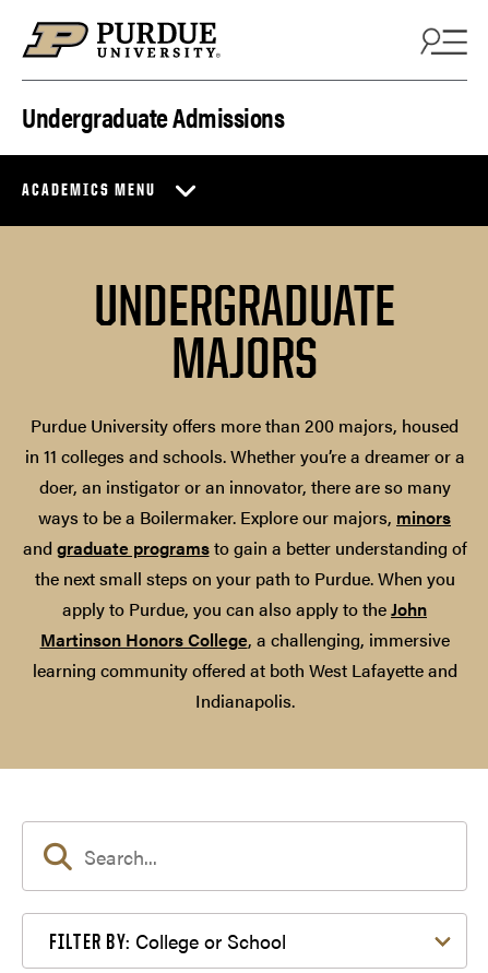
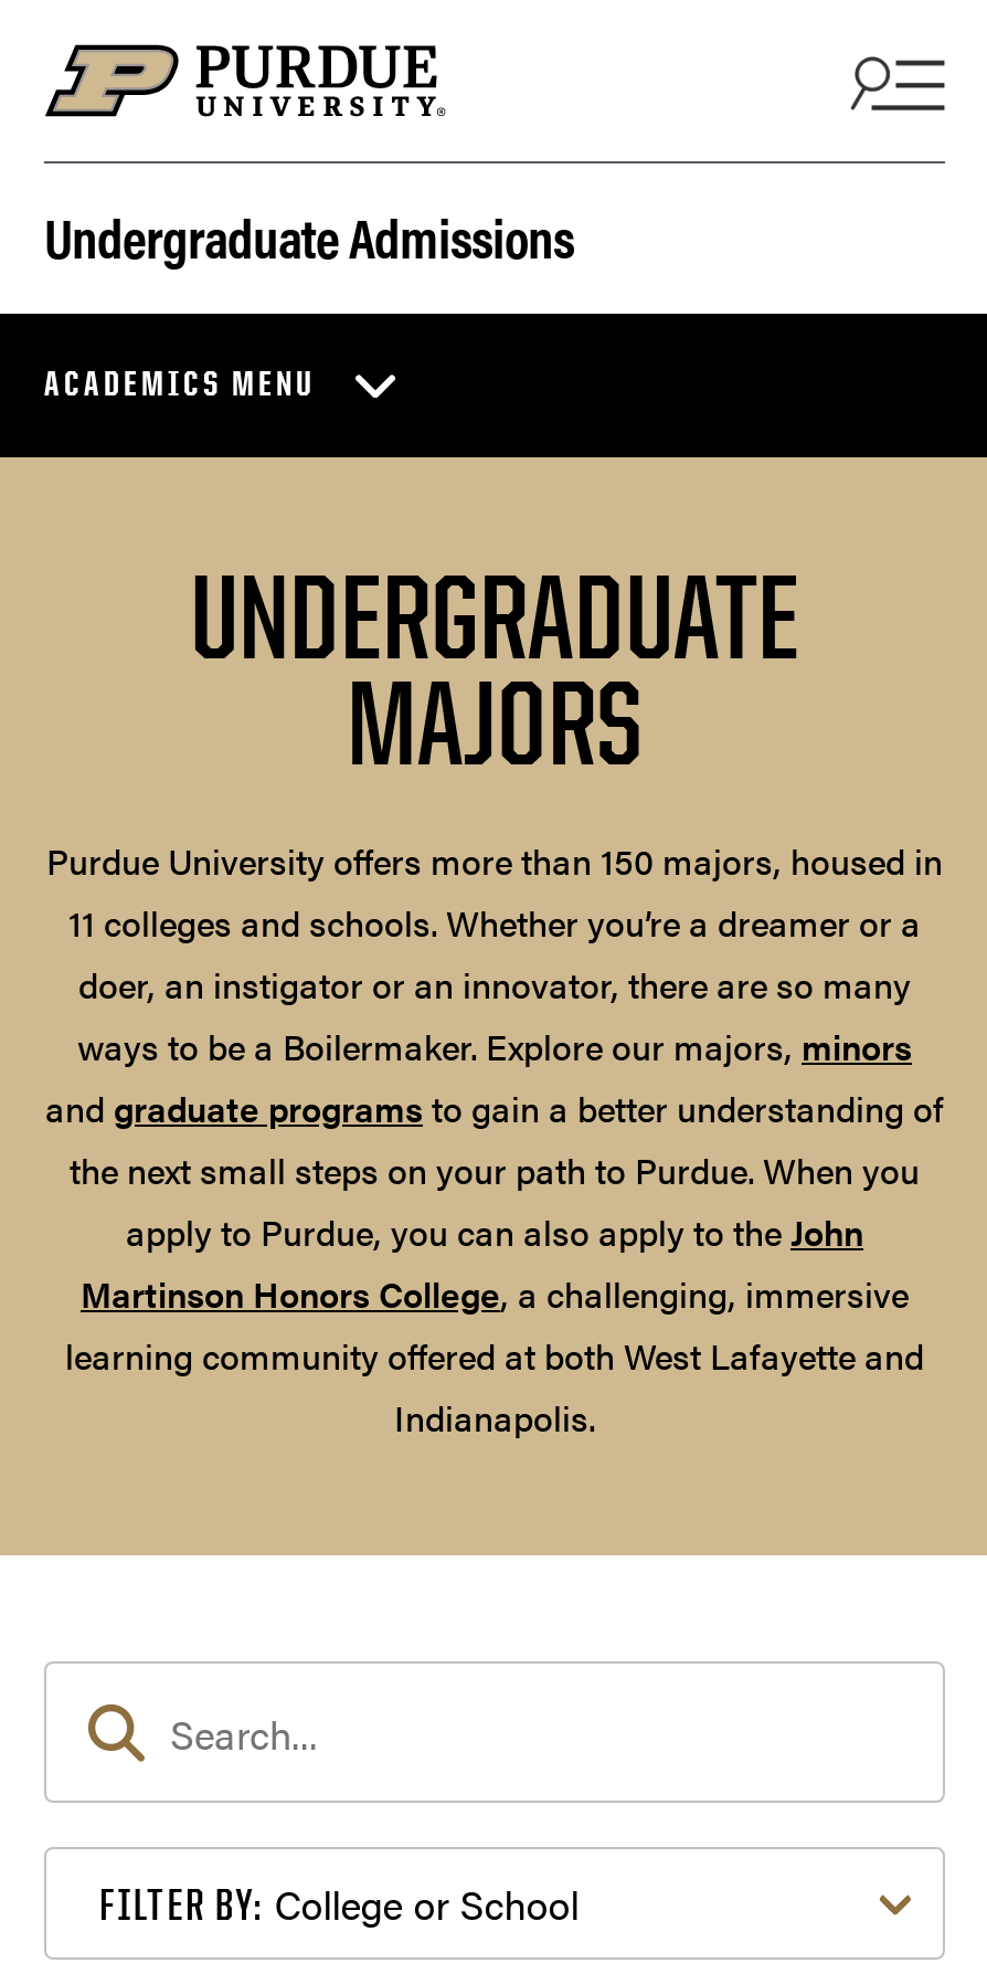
- Purdue University offers more than 200 majors, housed
- in 11 colleges and schools. Whether you’re a dreamer or a
+ Purdue University offers more than 150 majors, housed in
+ 11 colleges and schools. Whether you’re a dreamer or a
